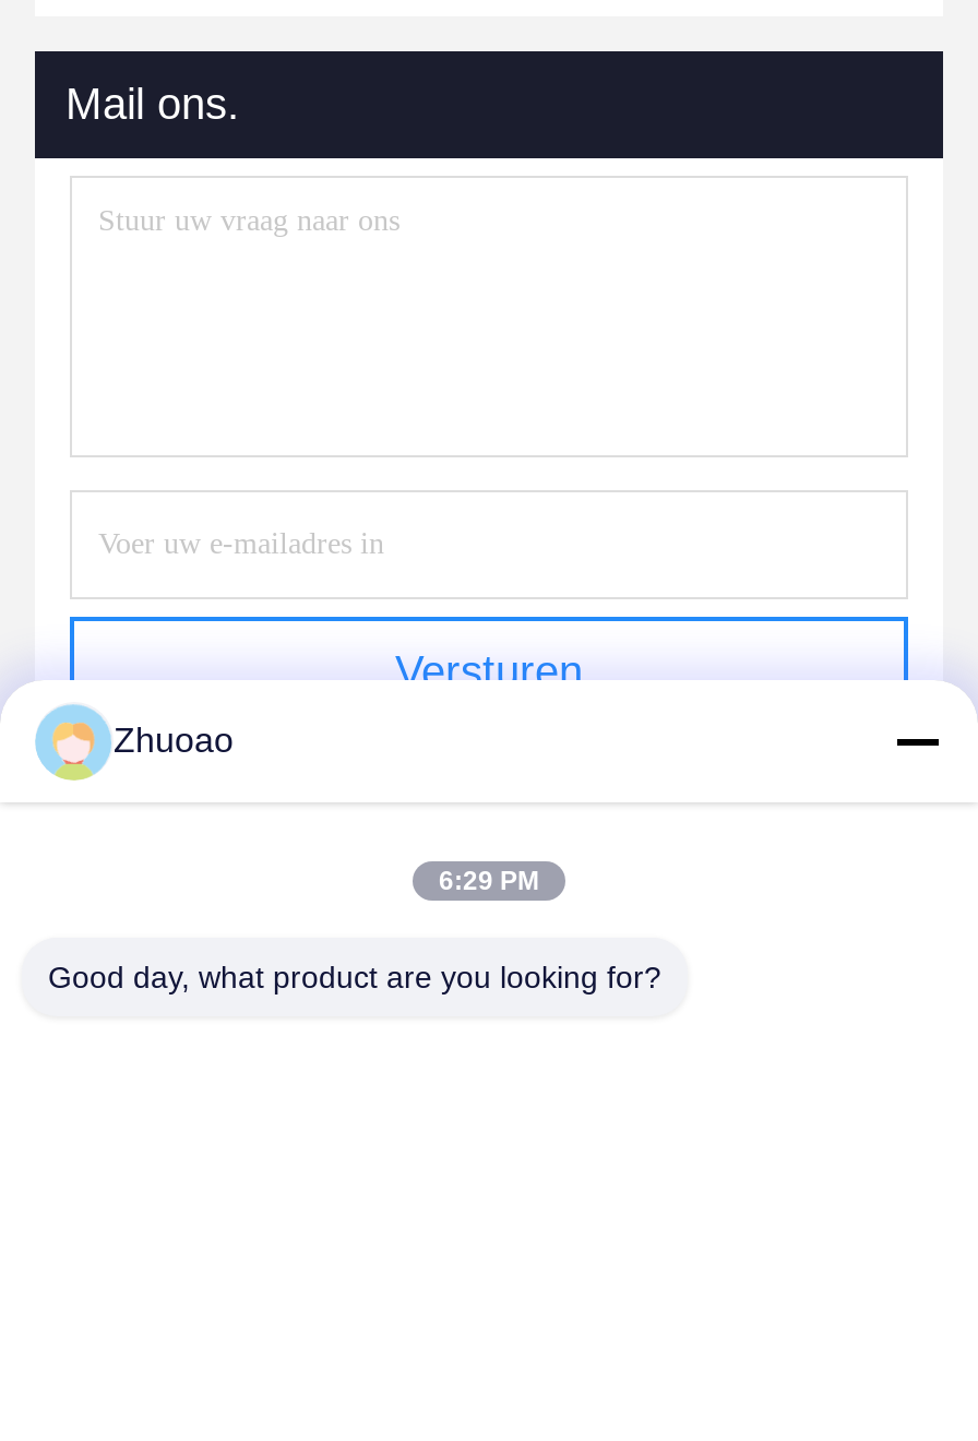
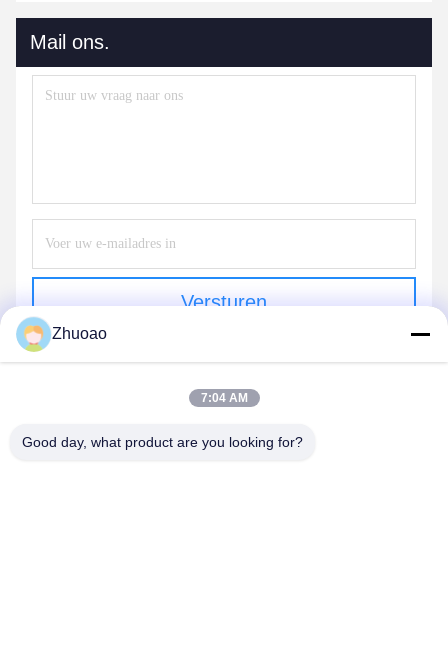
- 6:29 PM
+ 7:04 AM
